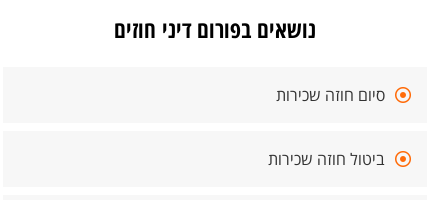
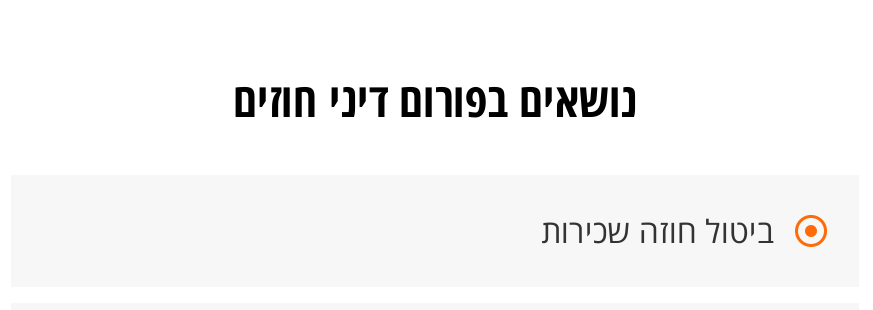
- סיום חוזה שכירות
